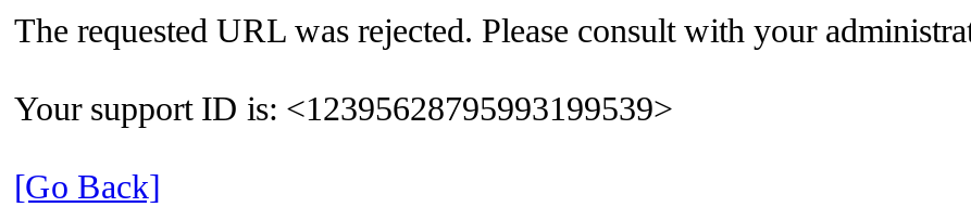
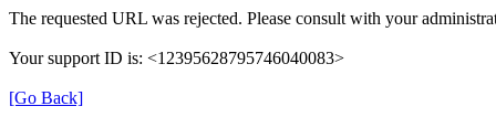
- Your support ID is: <12395628795993199539>
+ Your support ID is: <12395628795746040083>
